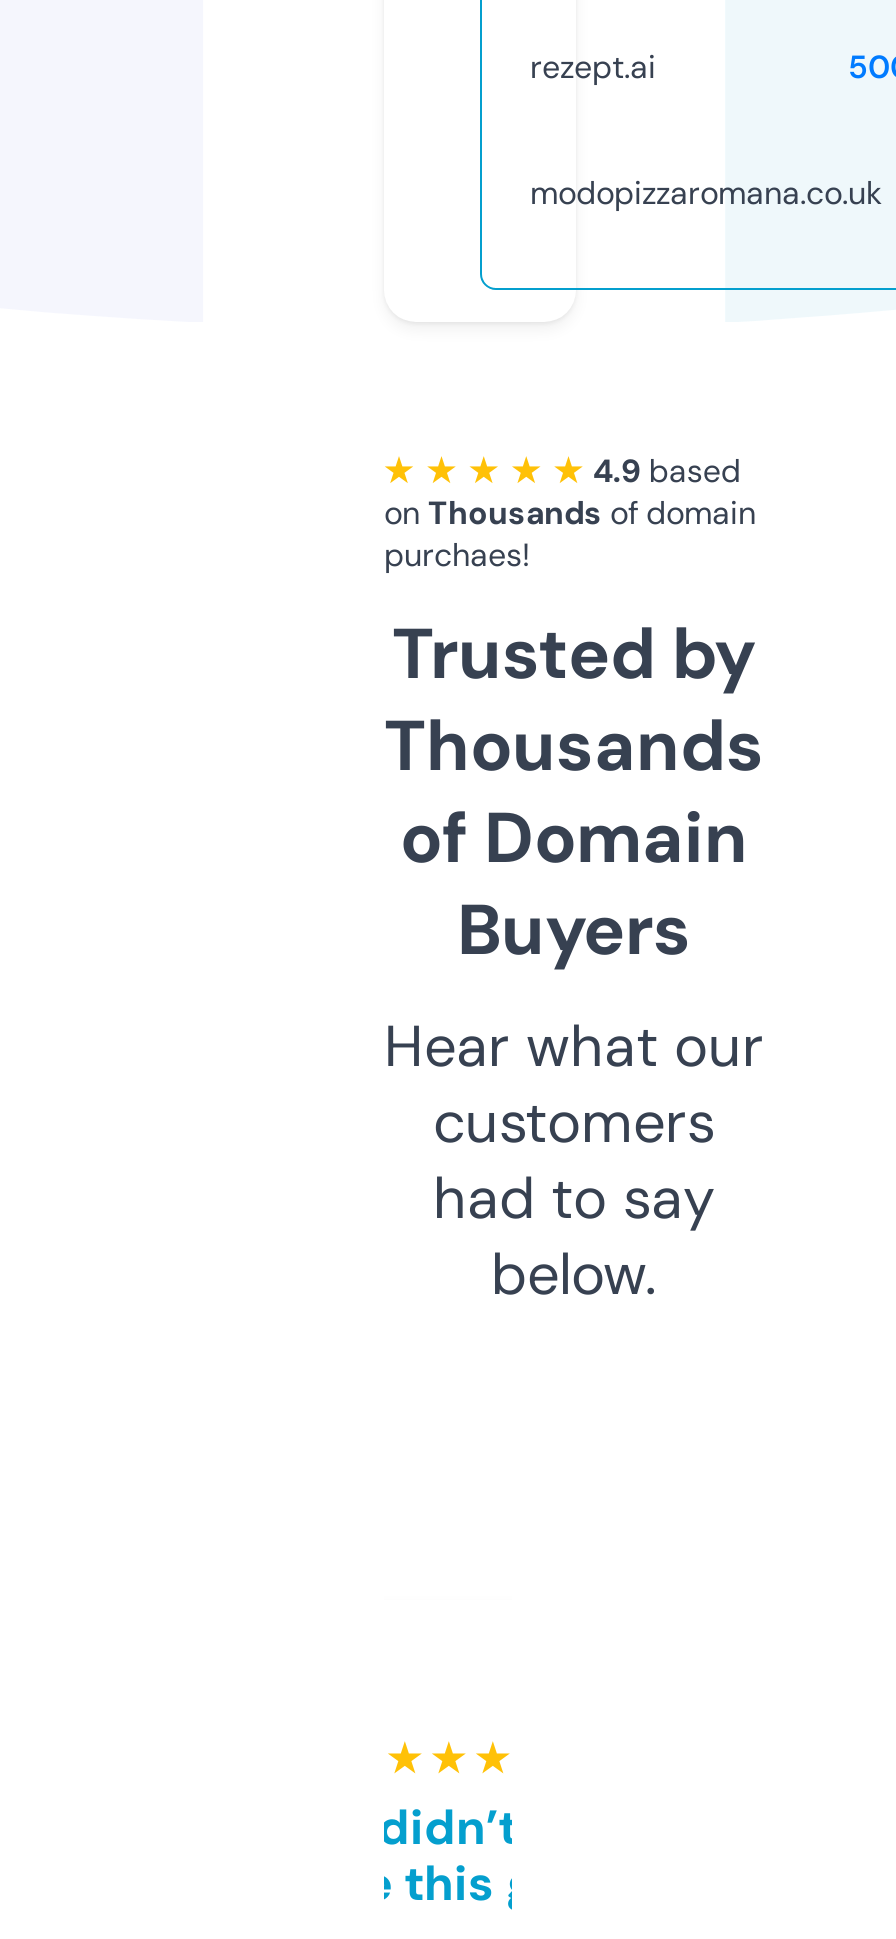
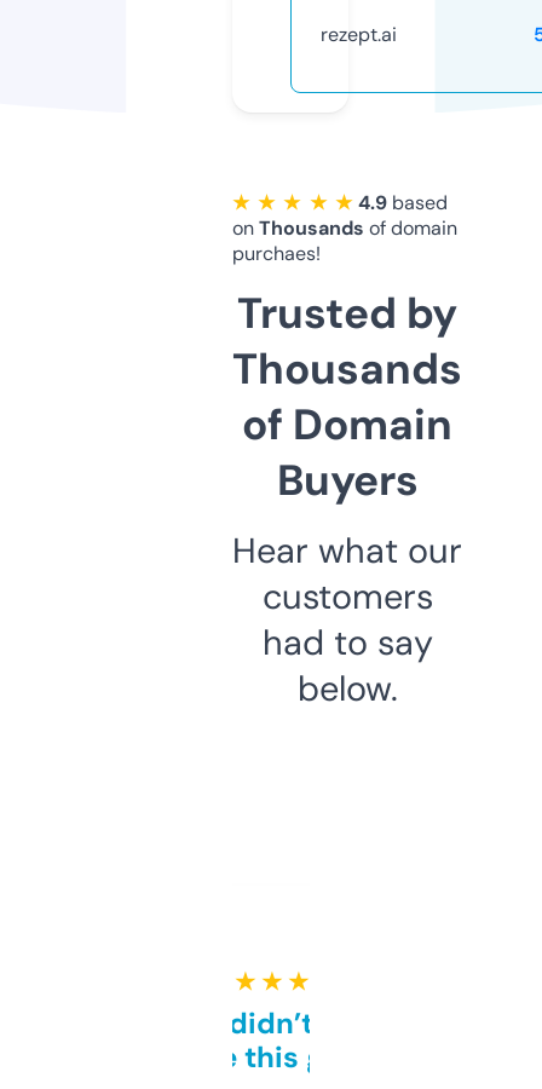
- modopizzaromana.co.uk
